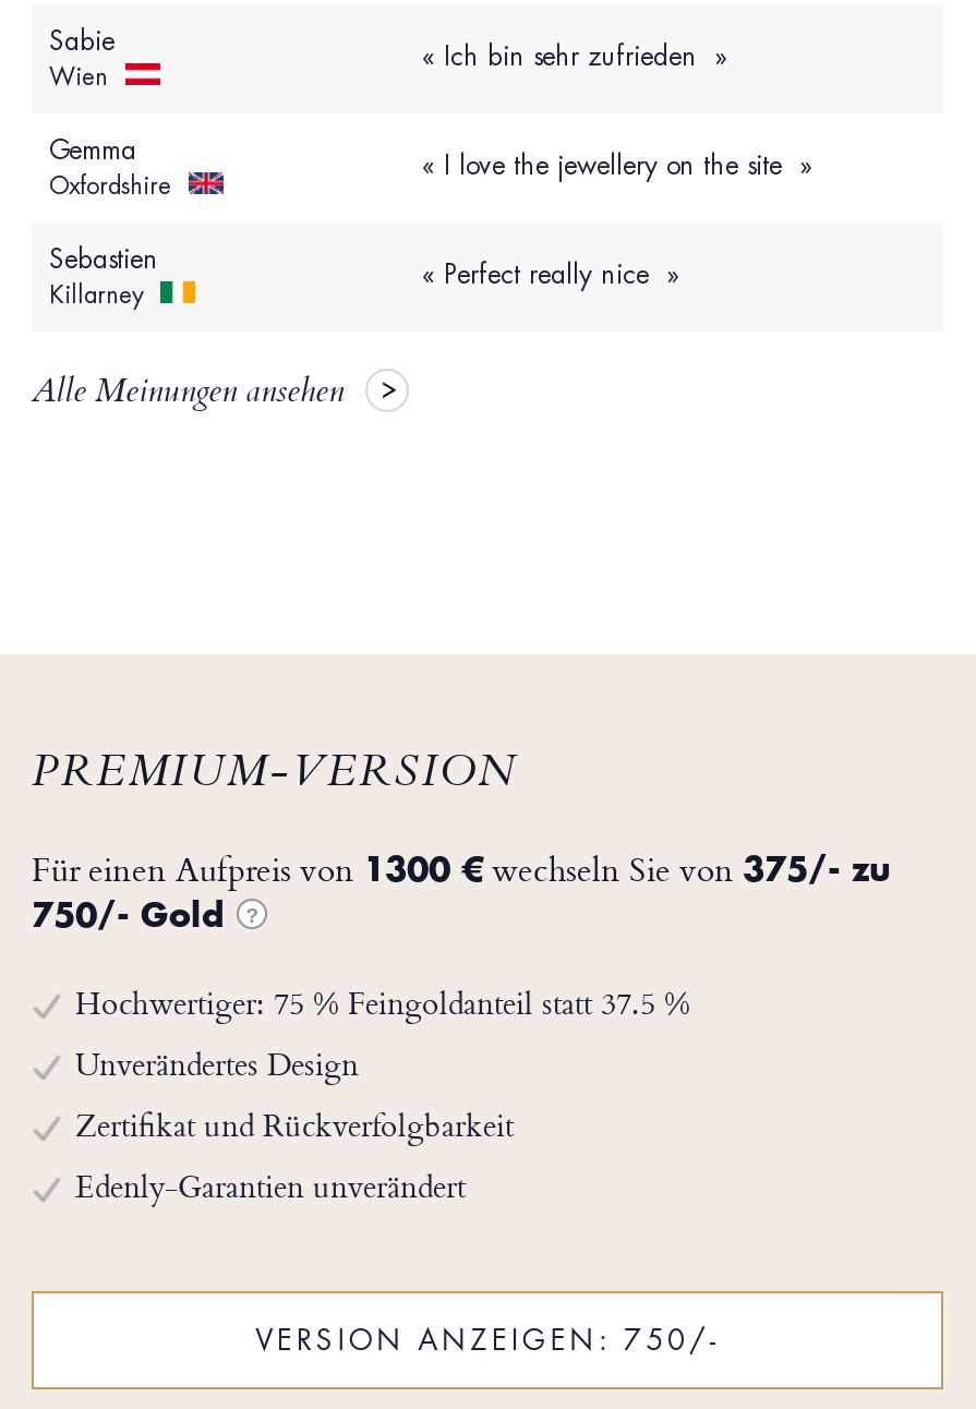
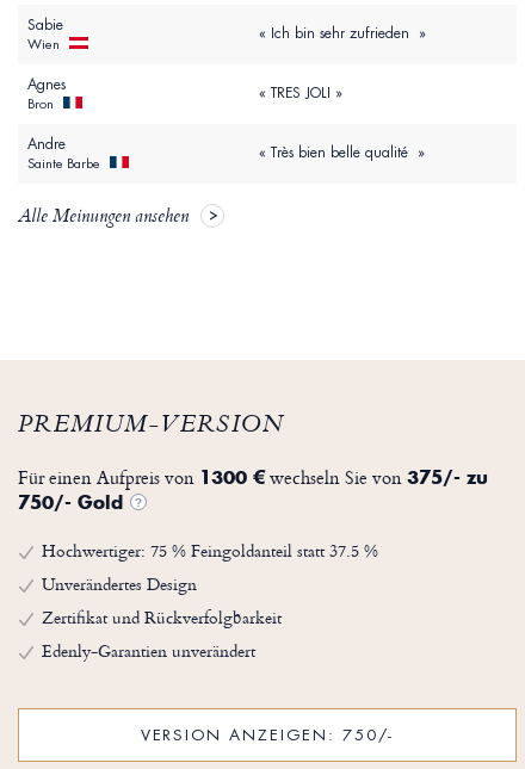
- Gemma
- Oxfordshire
+ Agnes
+ Bron

- « I love the jewellery on the site »
+ « TRES JOLI »

- Sebastien
- Killarney
+ Andre
+ Sainte Barbe

- « Perfect really nice »
+ « Très bien belle qualité »
